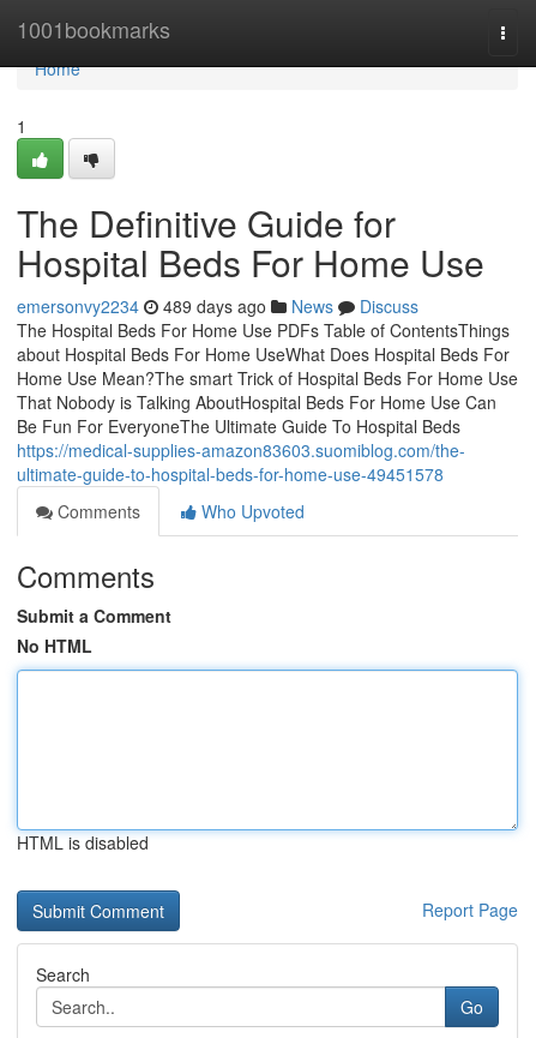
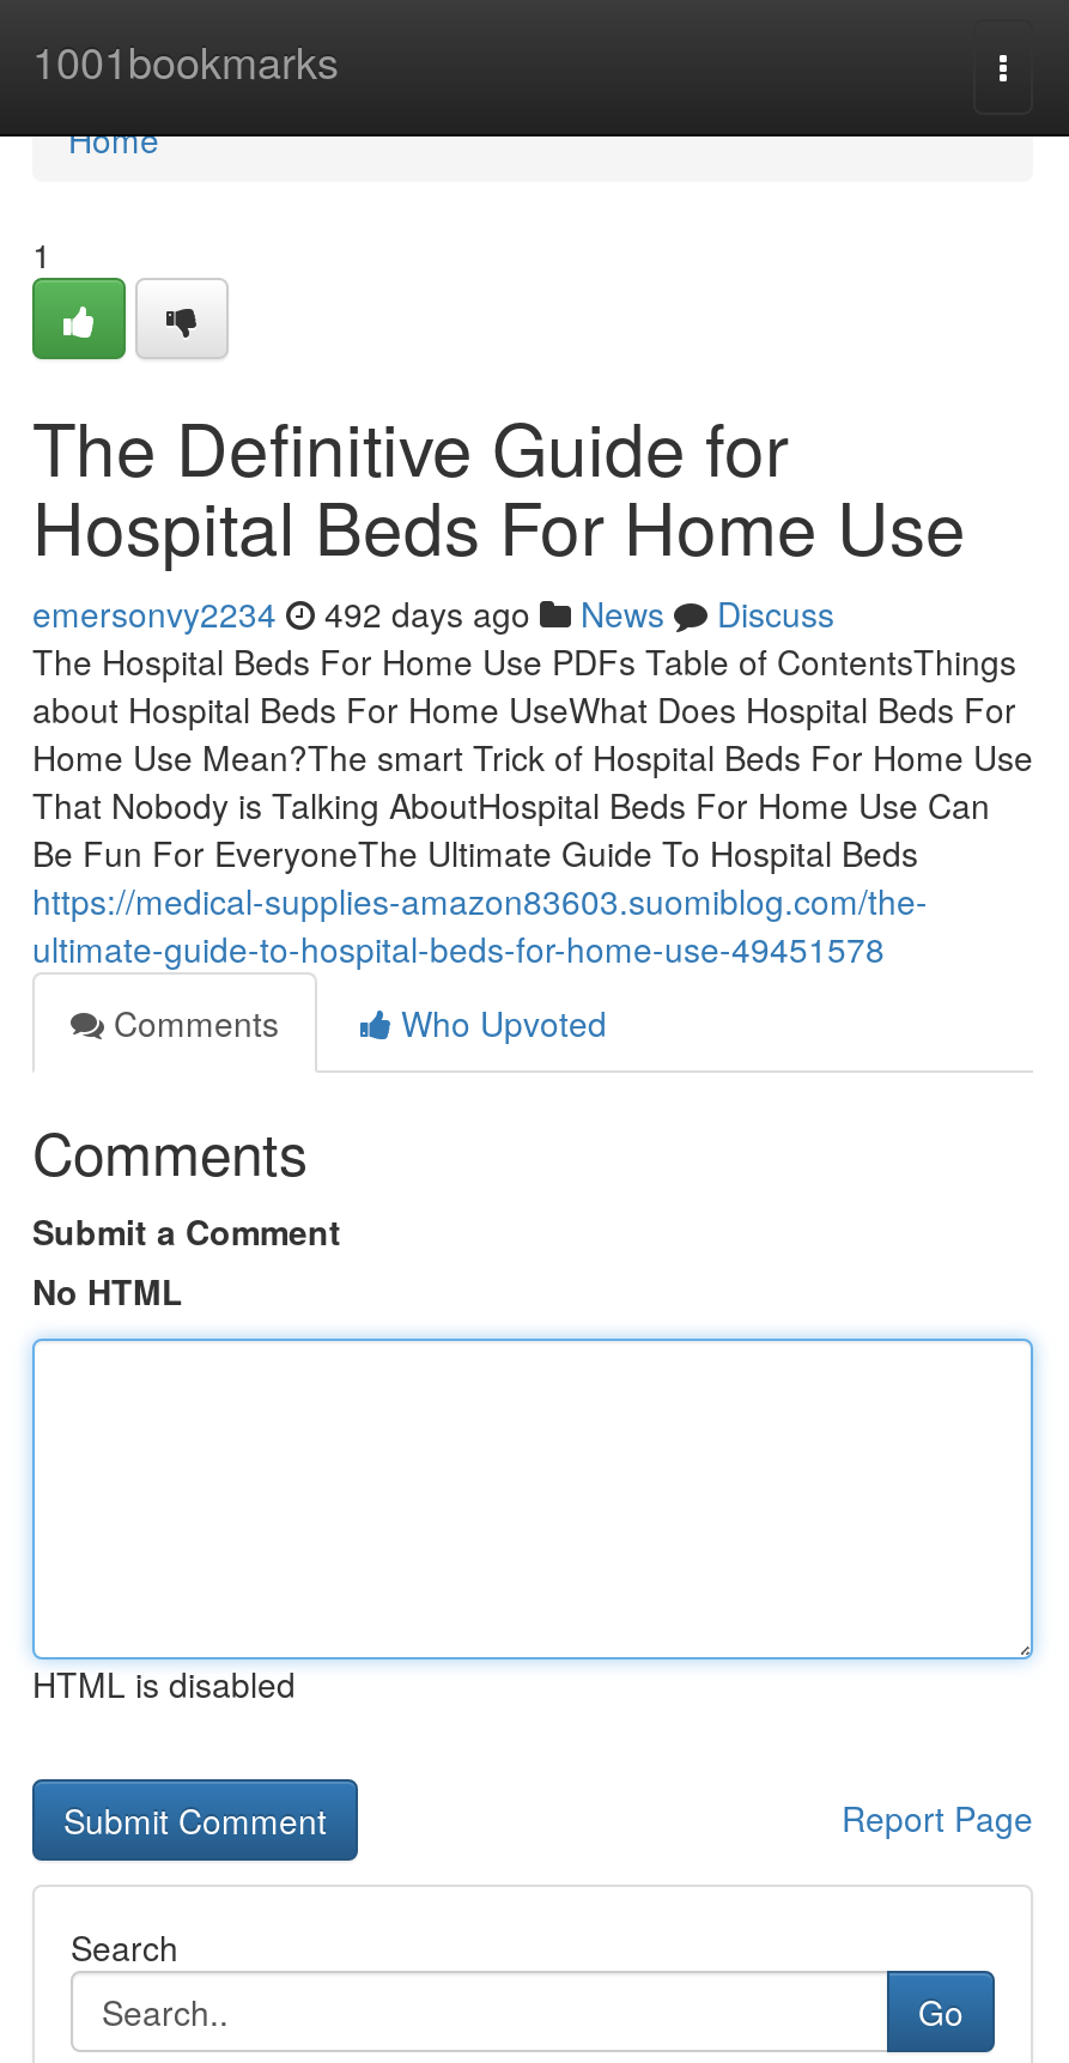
- emersonvy2234 489 days ago News Discuss
+ emersonvy2234 492 days ago News Discuss
